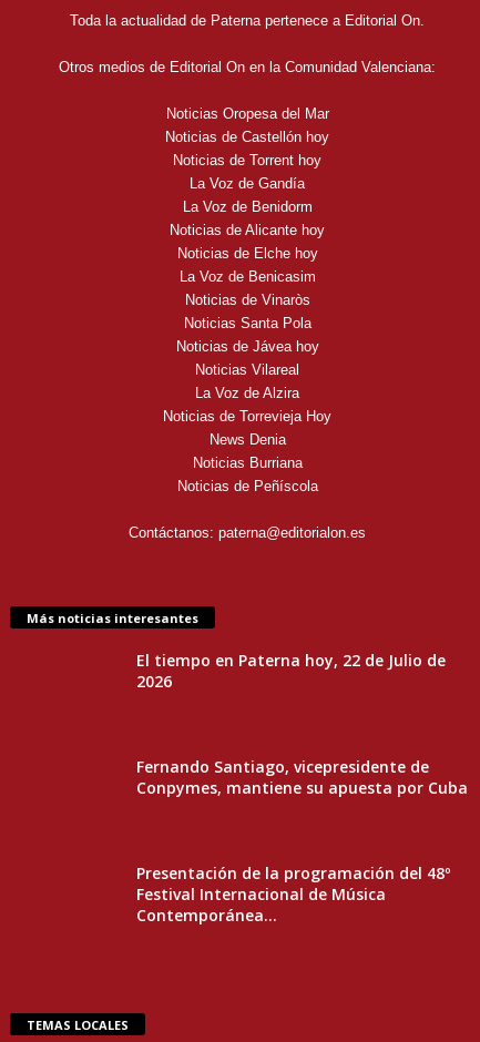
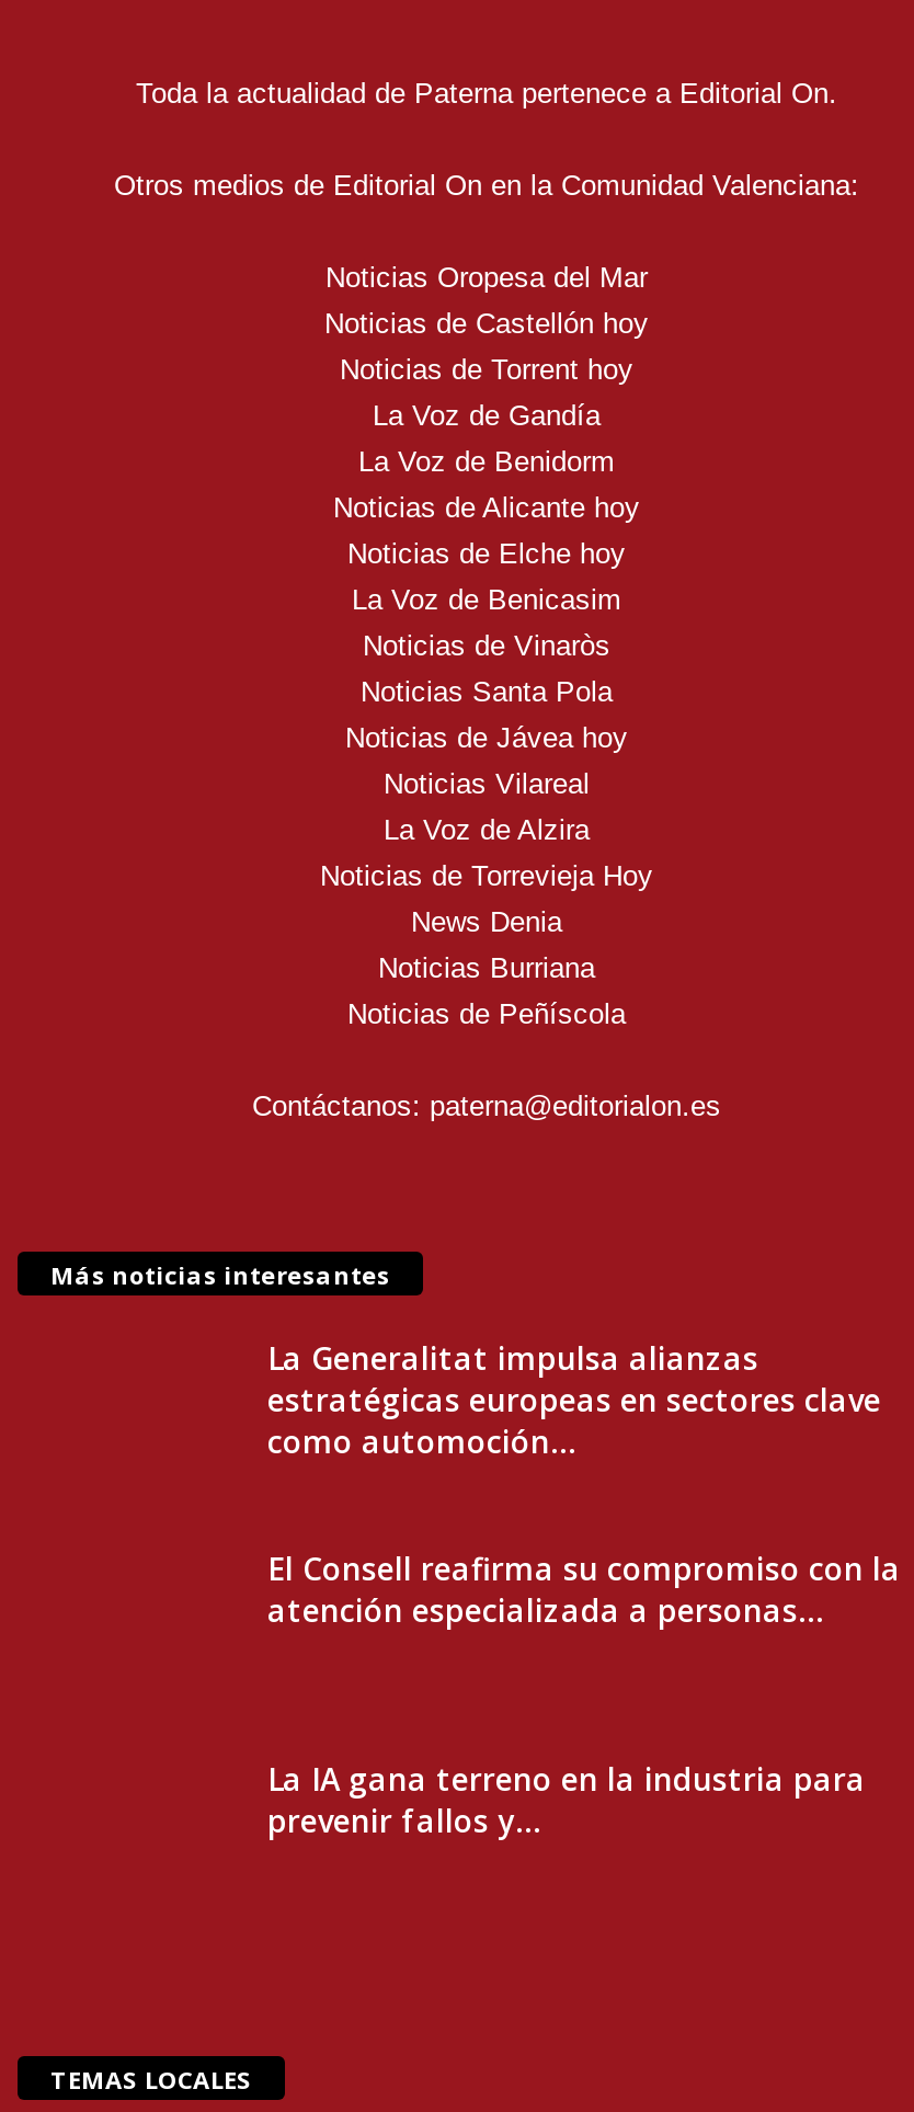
- El tiempo en Paterna hoy, 22 de Julio de
- 2026
+ La Generalitat impulsa alianzas
+ estratégicas europeas en sectores clave
+ como automoción...

- Fernando Santiago, vicepresidente de
- Conpymes, mantiene su apuesta por Cuba
+ El Consell reafirma su compromiso con la
+ atención especializada a personas...

- Presentación de la programación del 48º
- Festival Internacional de Música
- Contemporánea...
+ La IA gana terreno en la industria para
+ prevenir fallos y...
